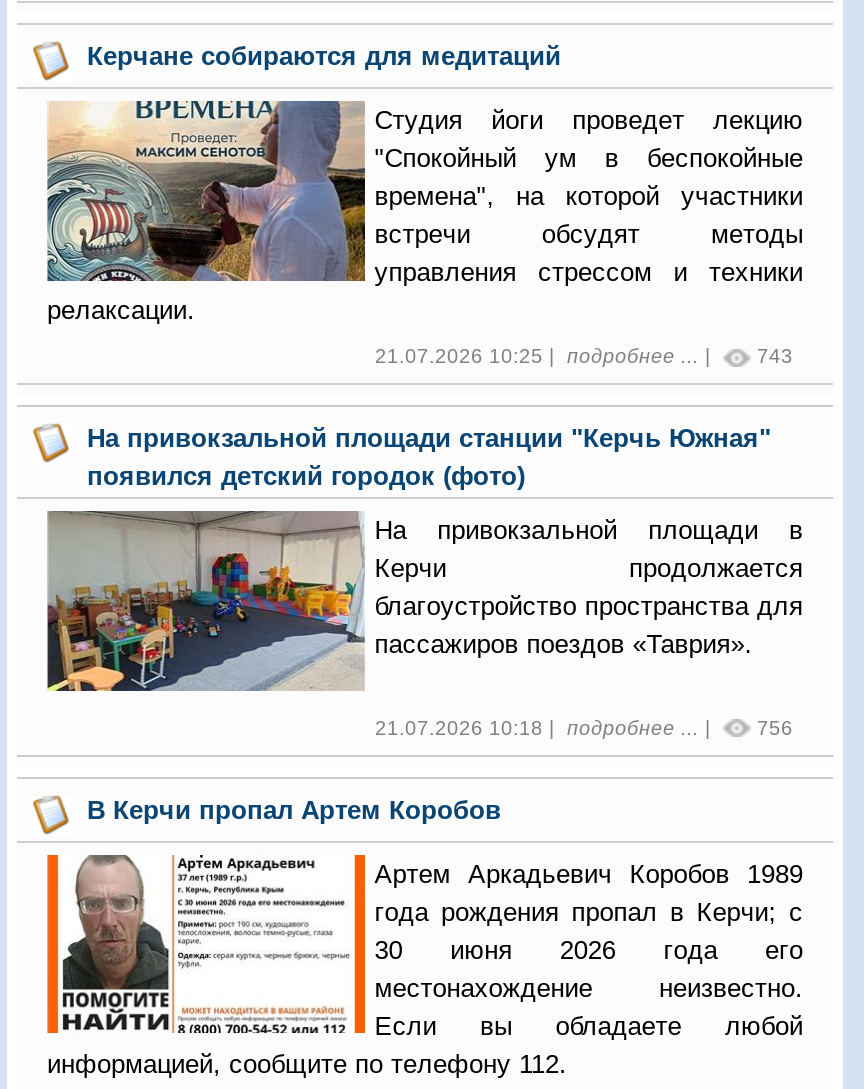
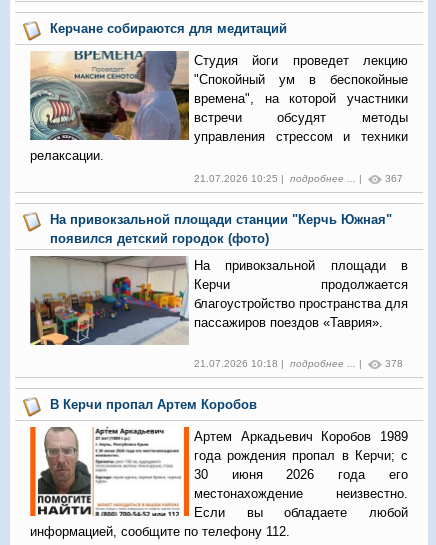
- 743
+ 367

- 756
+ 378
